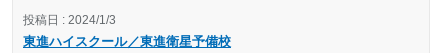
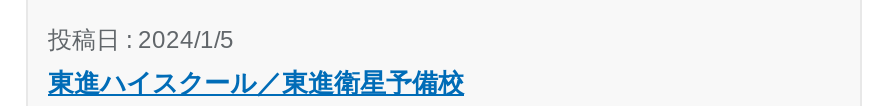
- 投稿日 : 2024/1/3
+ 投稿日 : 2024/1/5
